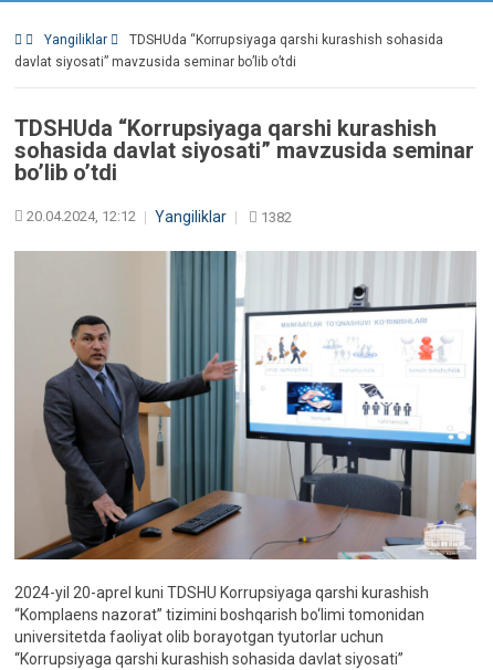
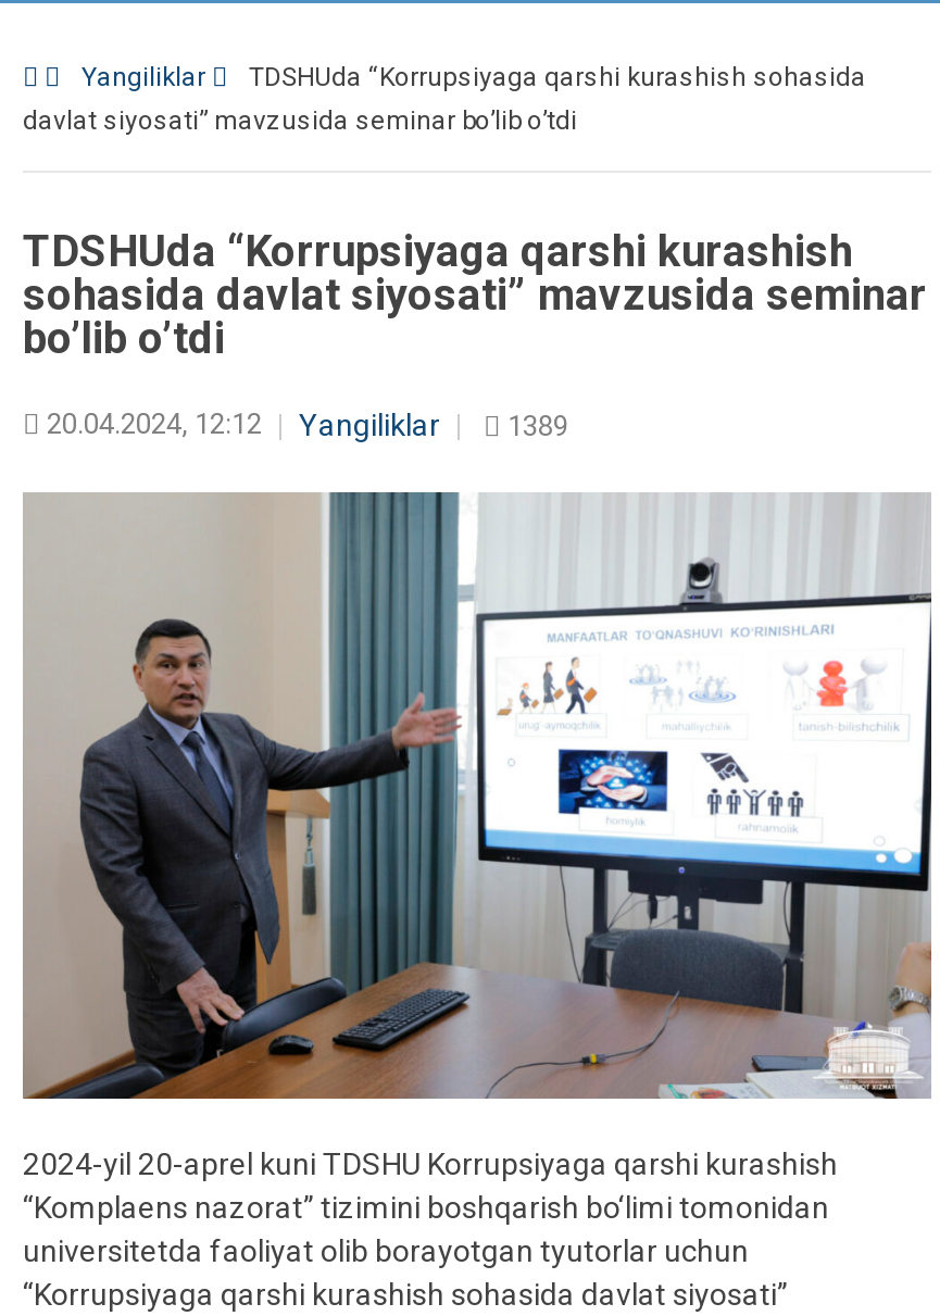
- 20.04.2024, 12:12 Yangiliklar 1382
+ 20.04.2024, 12:12 Yangiliklar 1389
